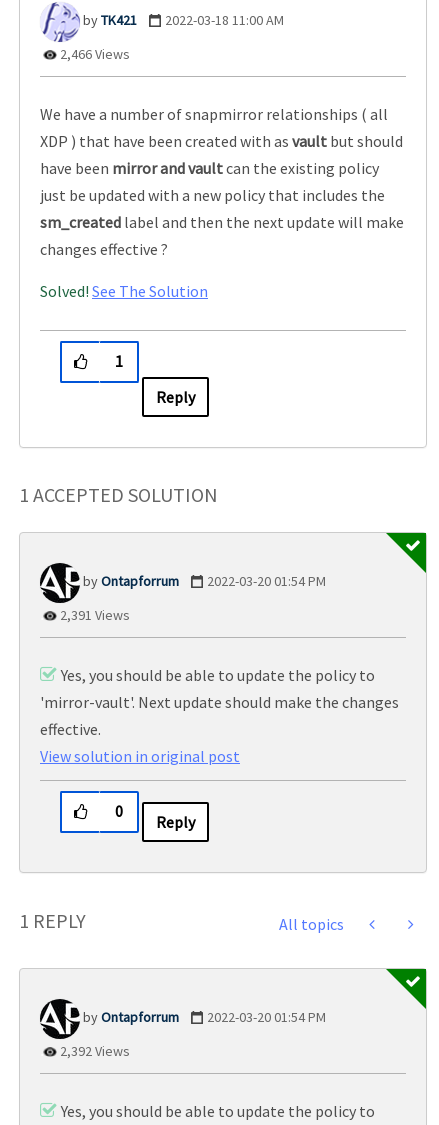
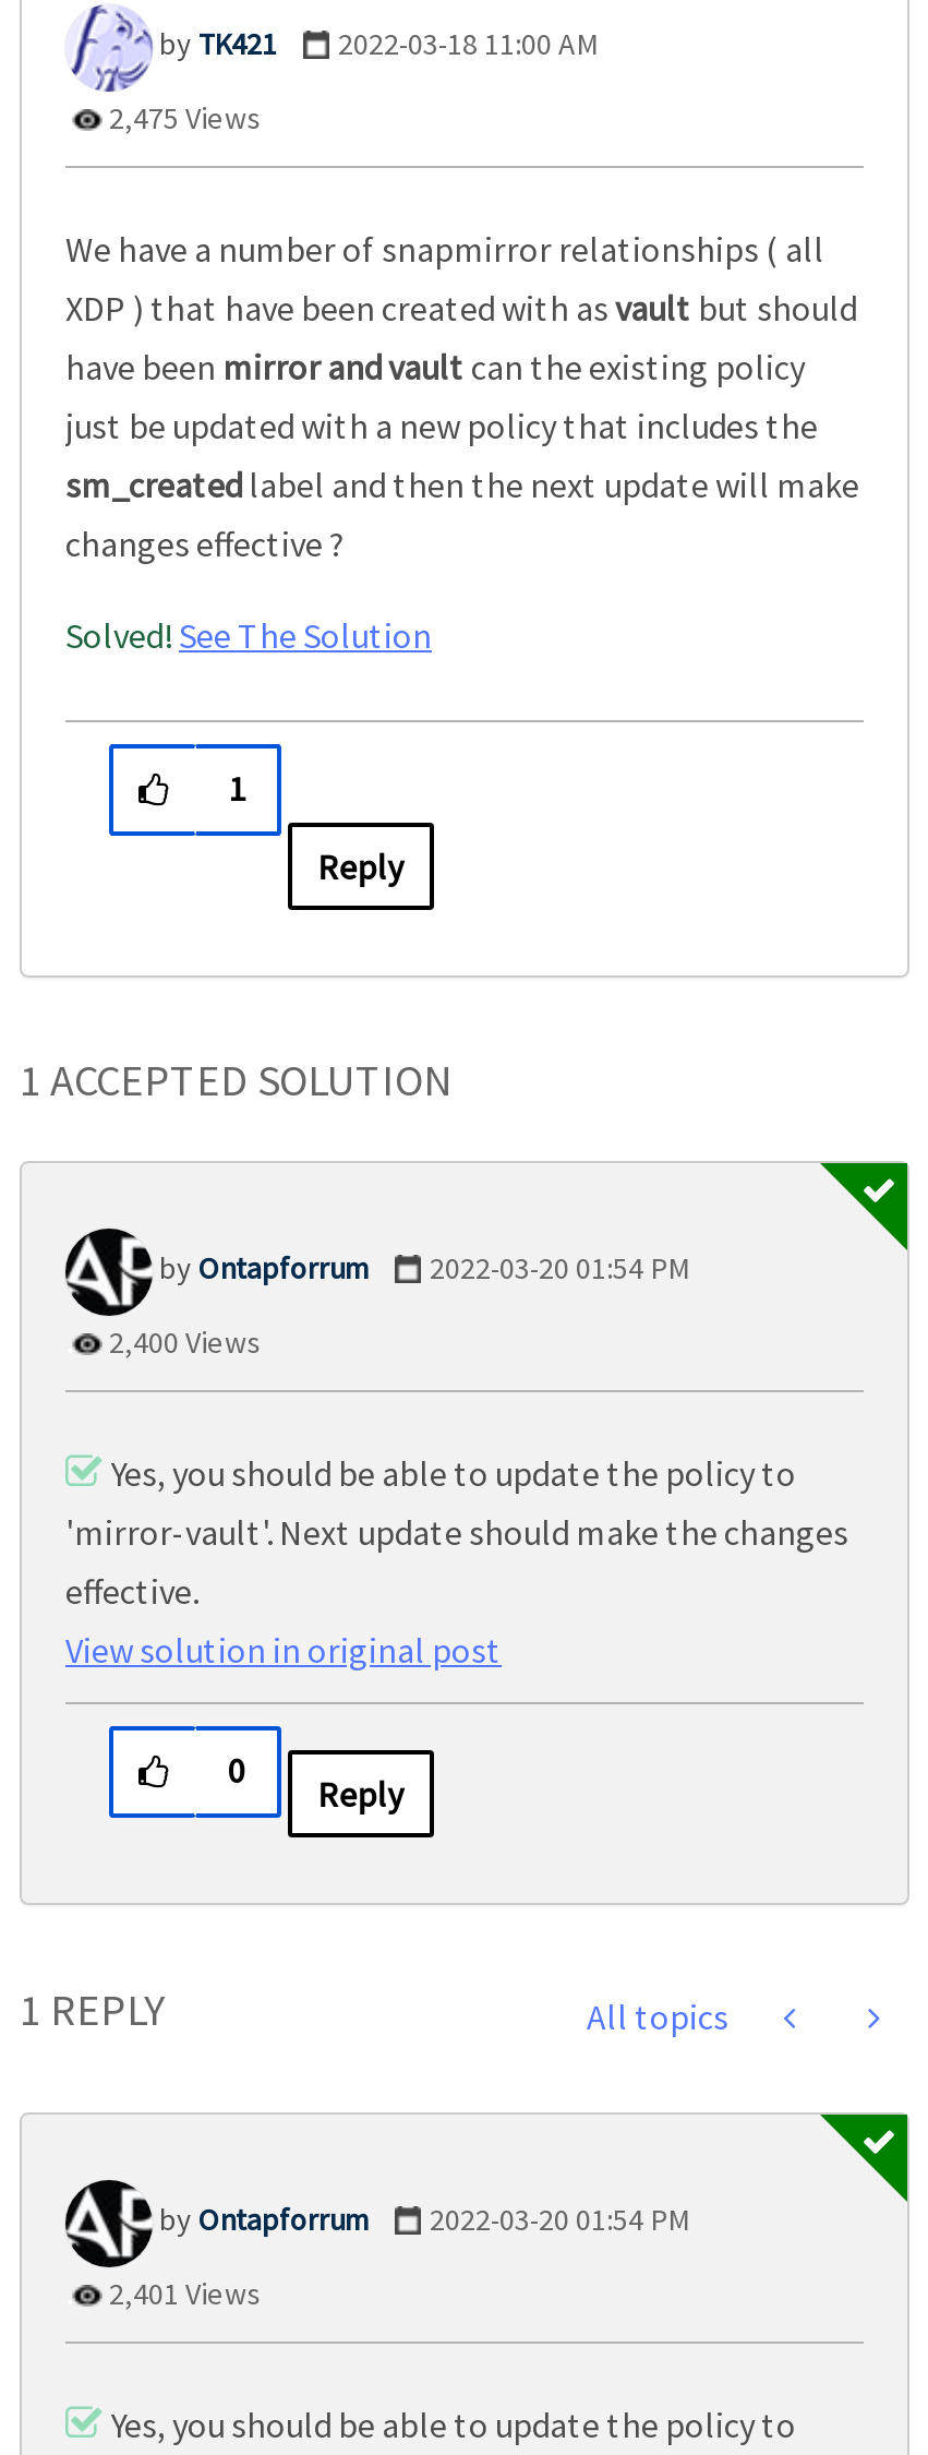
- 2,466 Views
+ 2,475 Views

- 2,391 Views
+ 2,400 Views

- 2,392 Views
+ 2,401 Views
